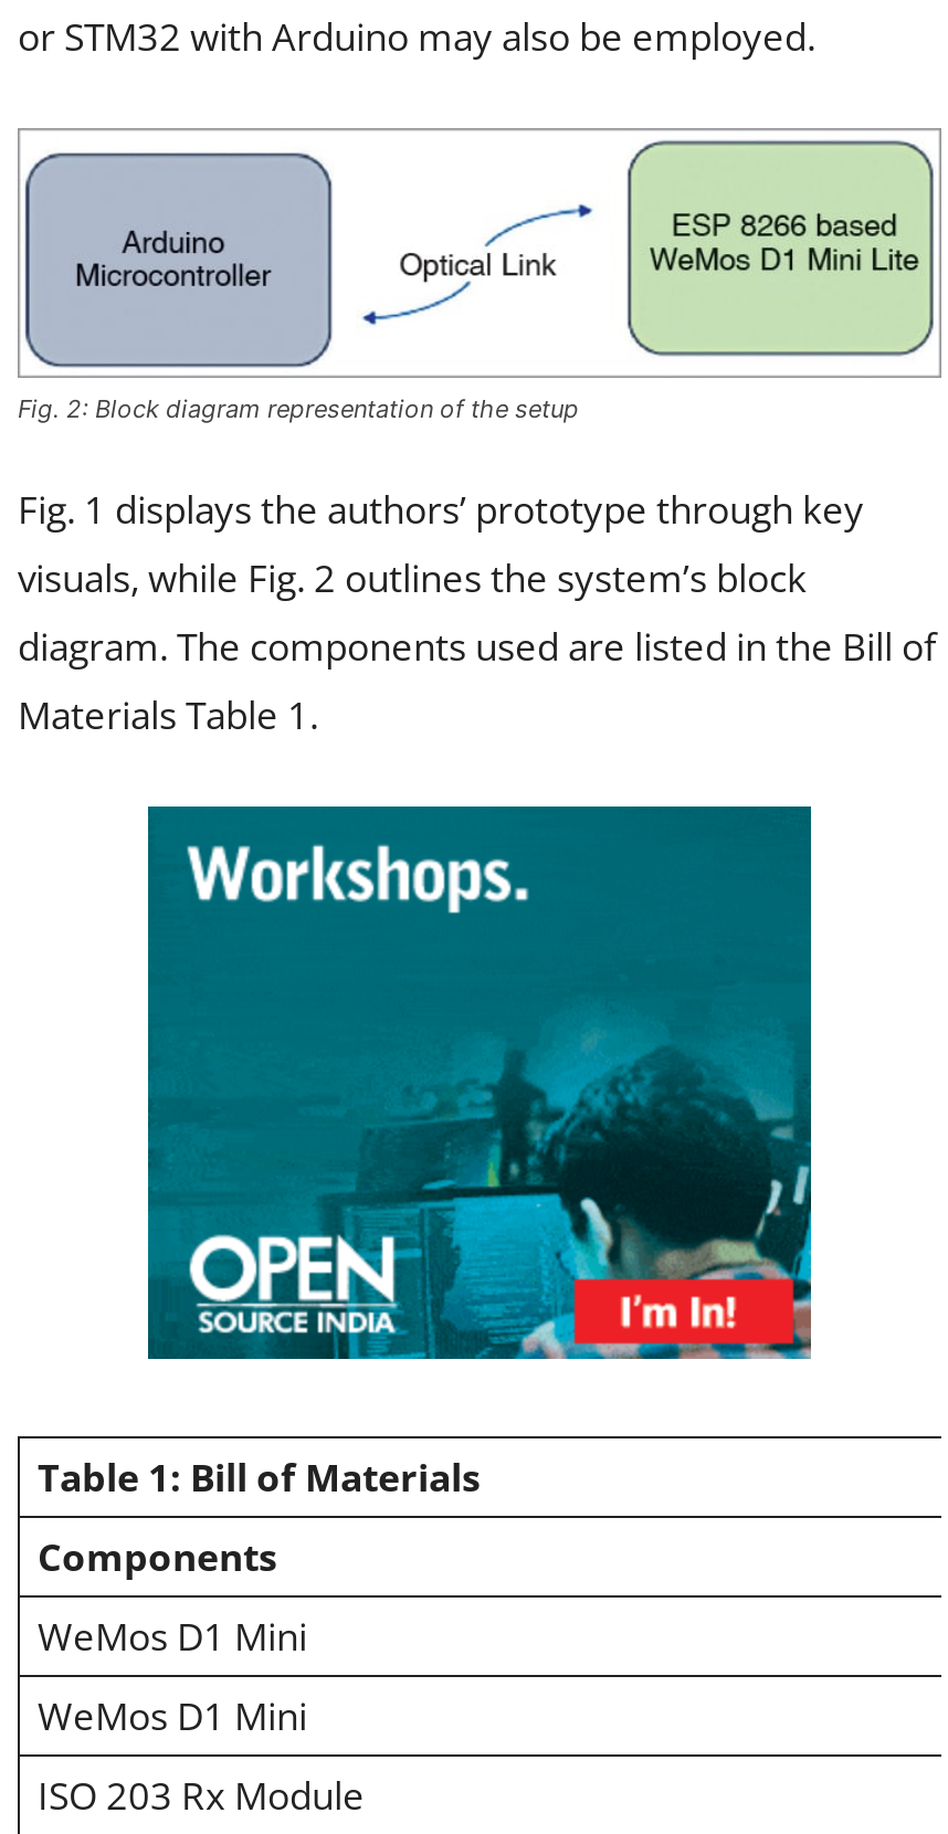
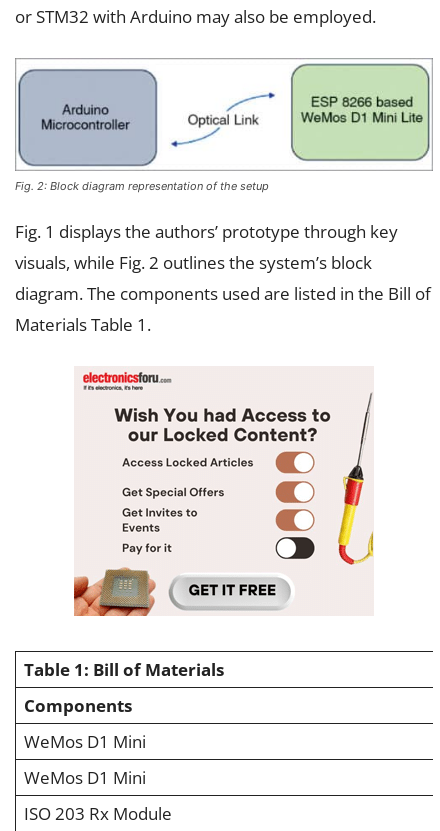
- [image]
+ [image]
